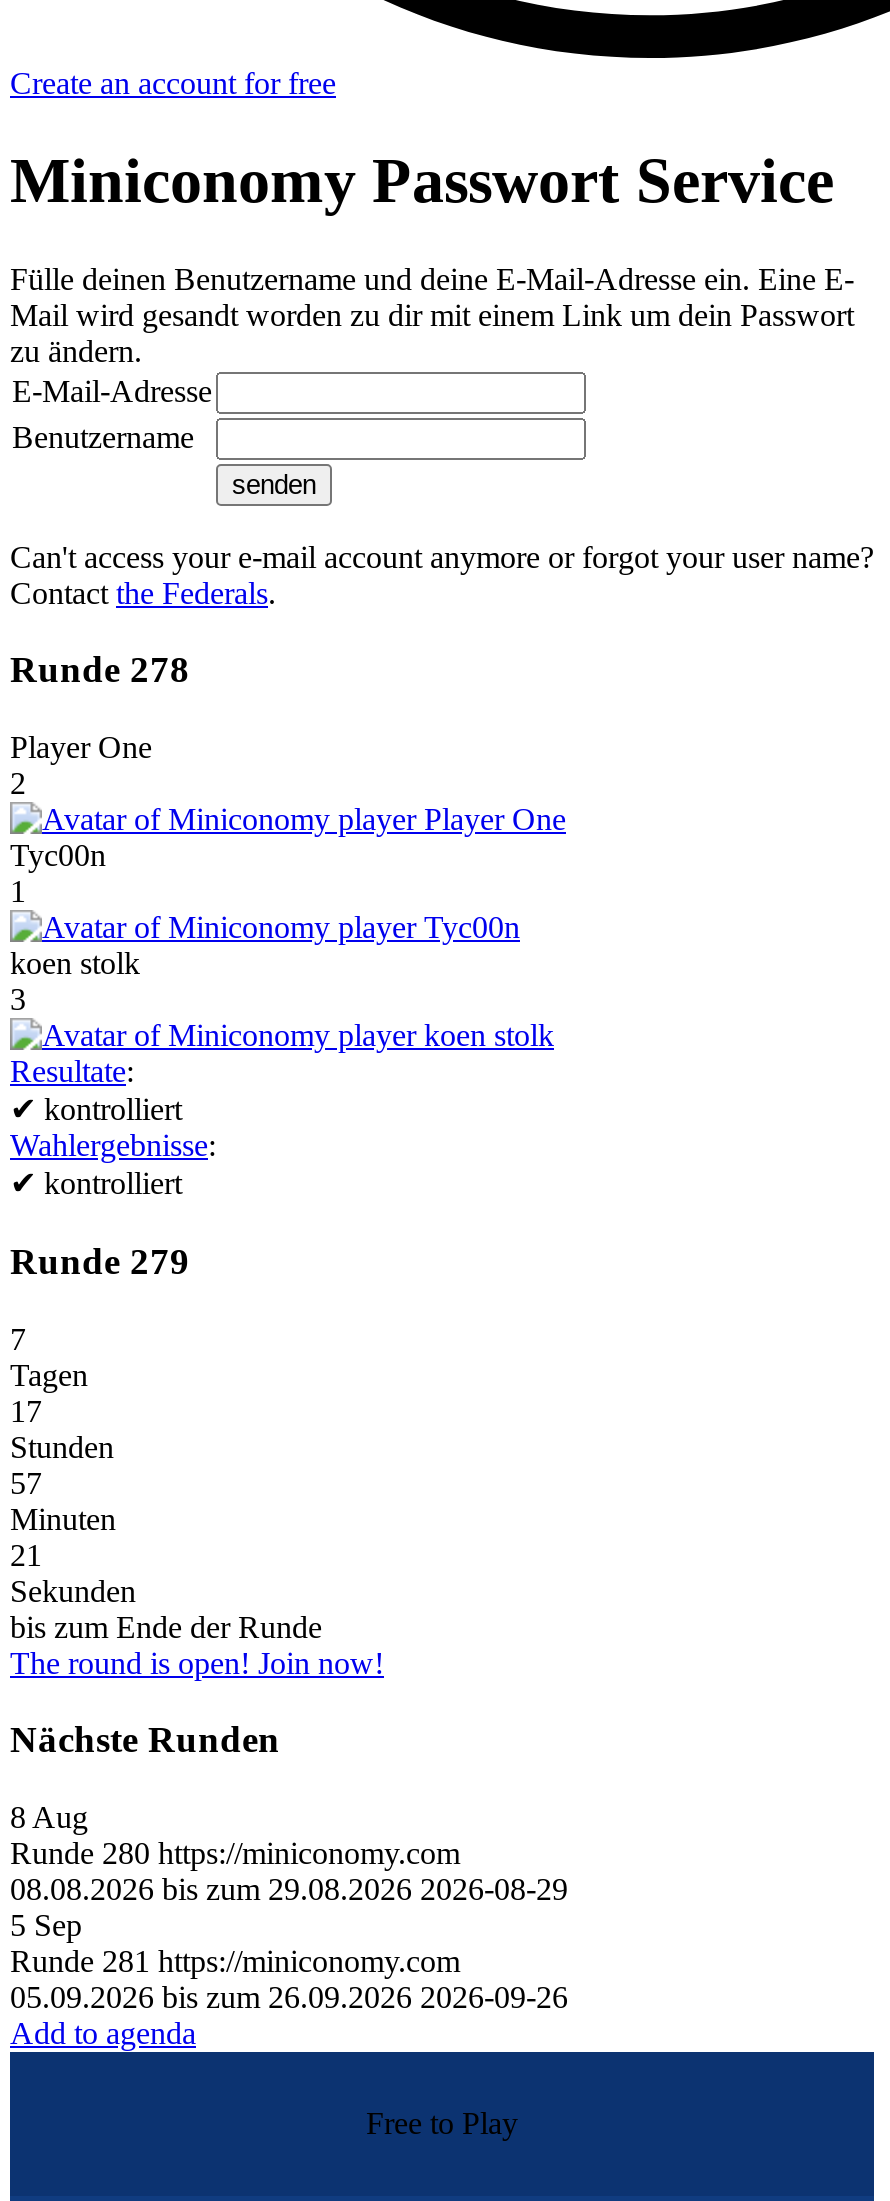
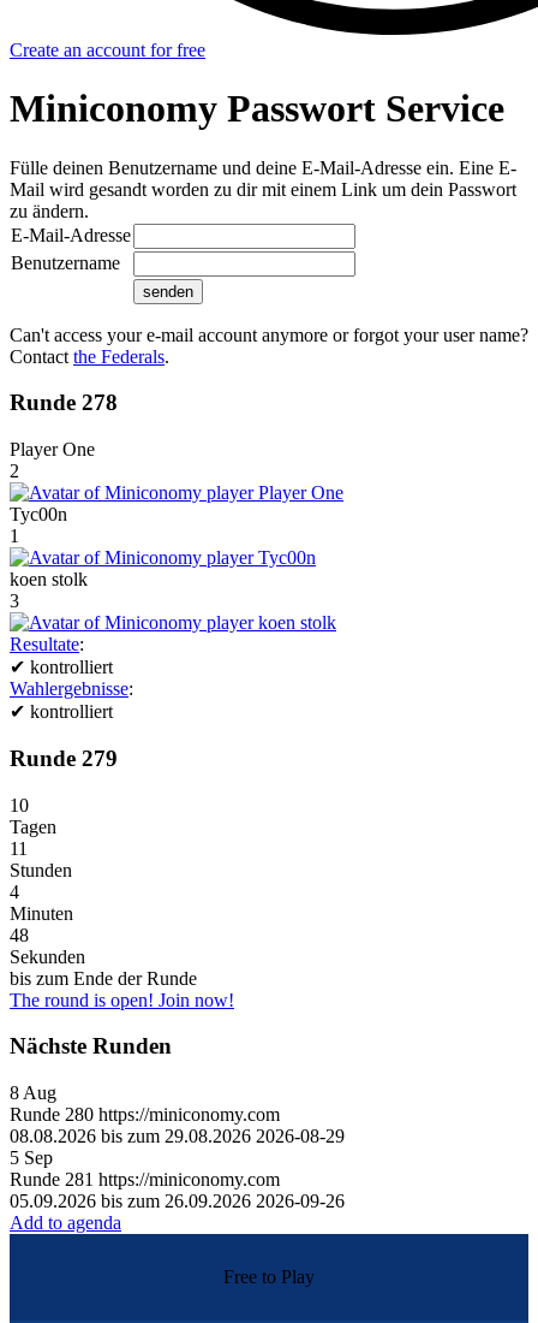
- 7
+ 10

- 17
+ 11

- 57
+ 4

- 21
+ 48
